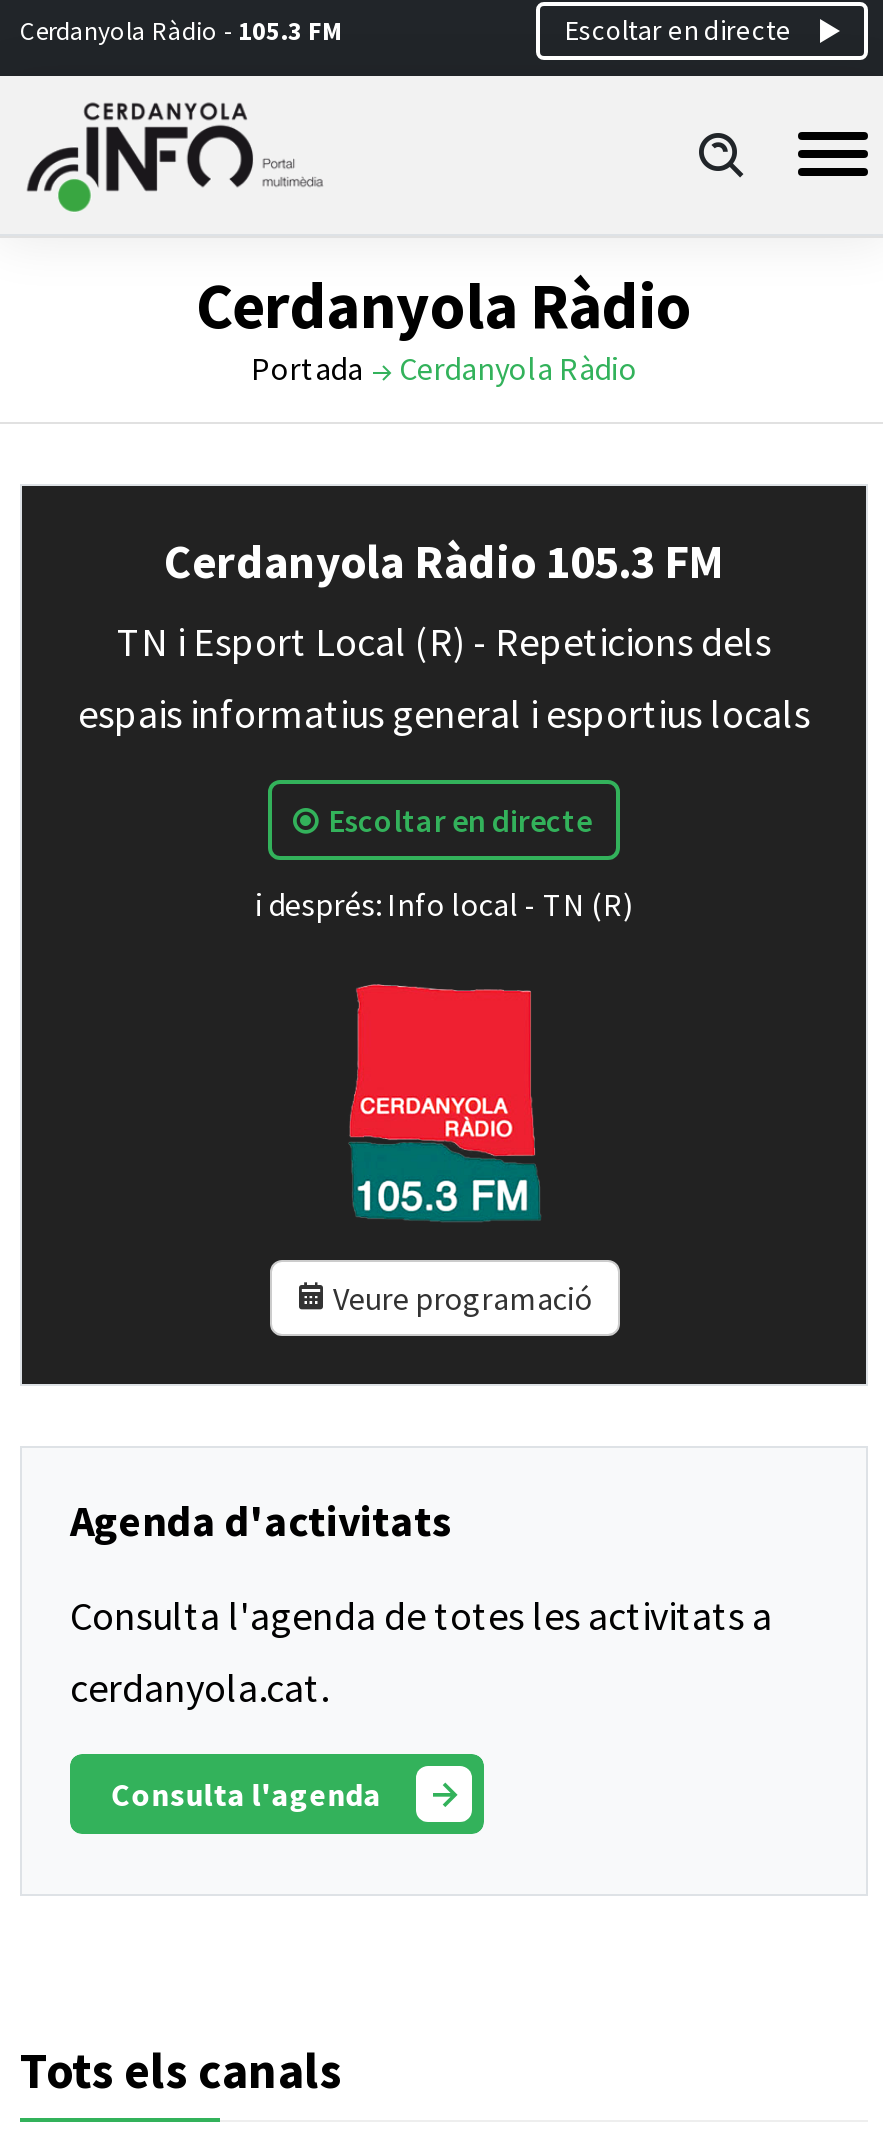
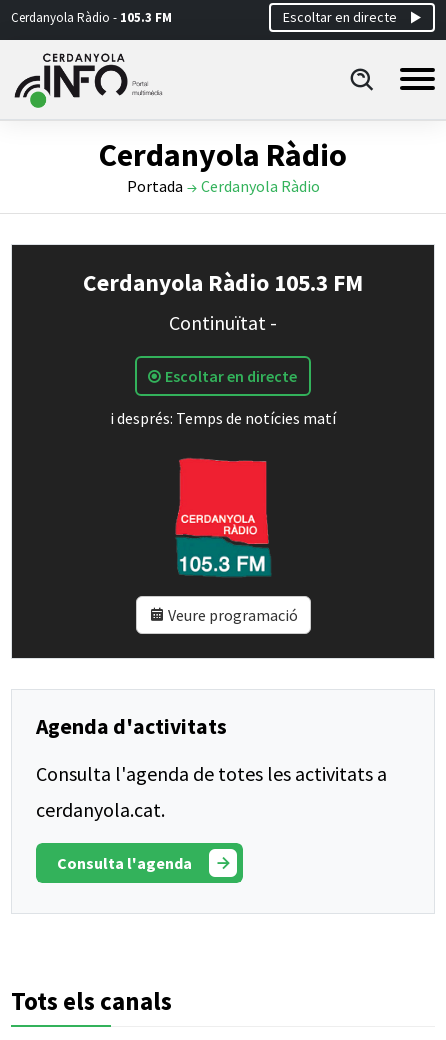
- TN i Esport Local (R) - Repeticions dels
- espais informatius general i esportius locals
+ Continuïtat -

- i després: Info local - TN (R)
+ i després: Temps de notícies matí
